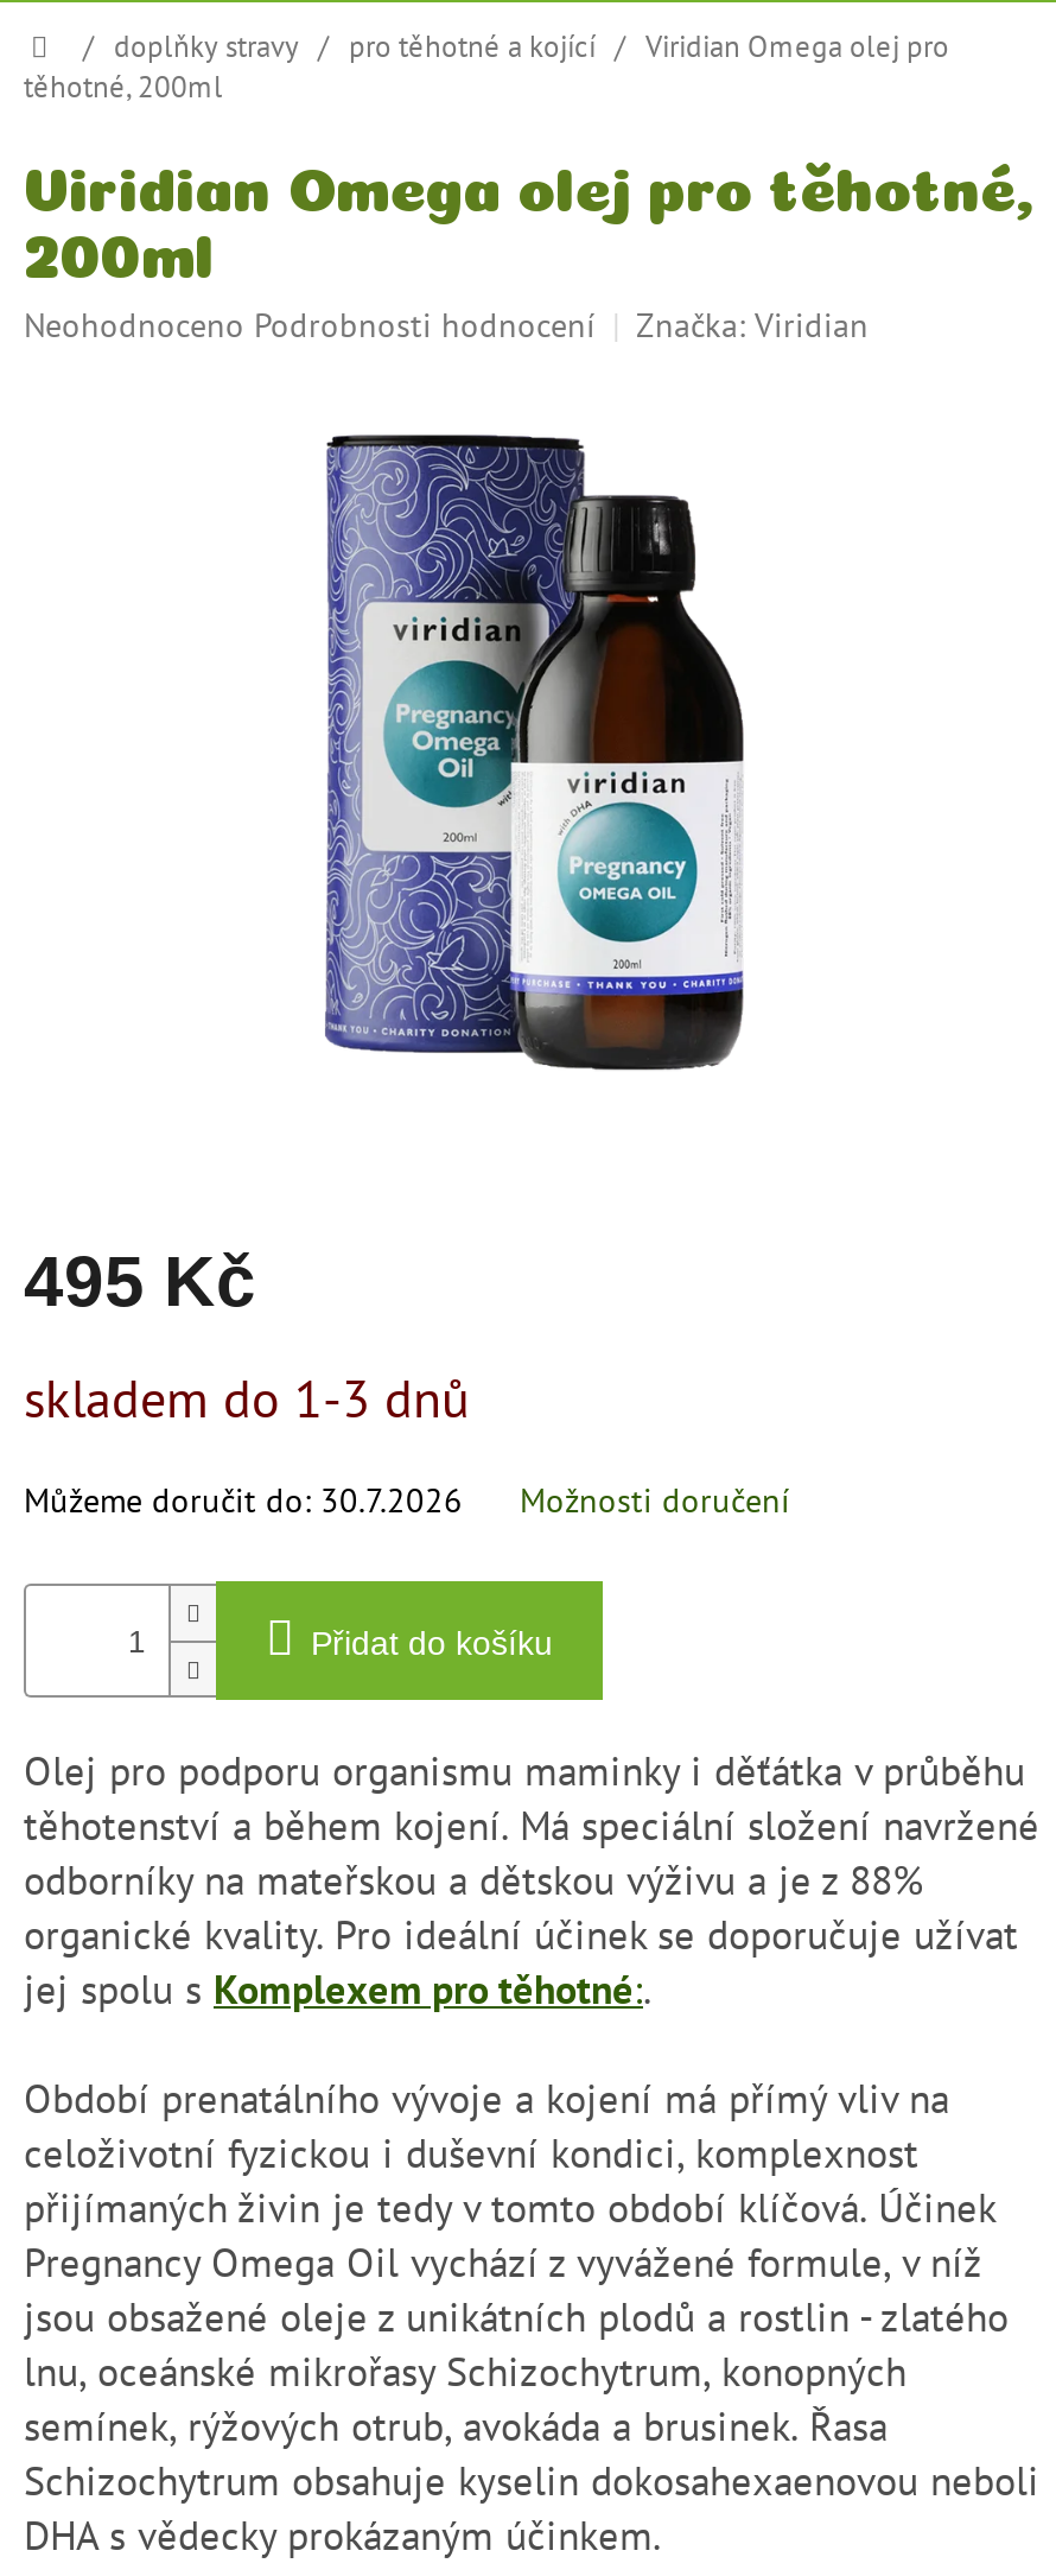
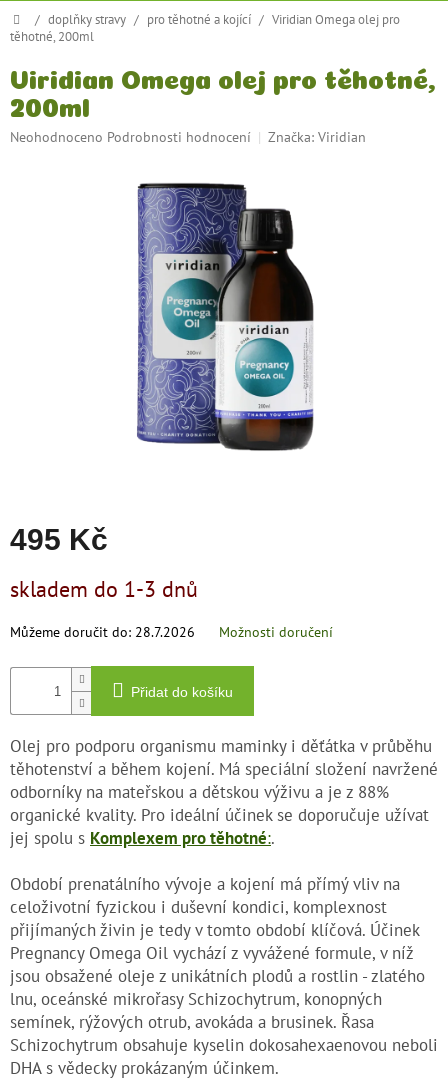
- Můžeme doručit do: 30.7.2026
+ Můžeme doručit do: 28.7.2026
